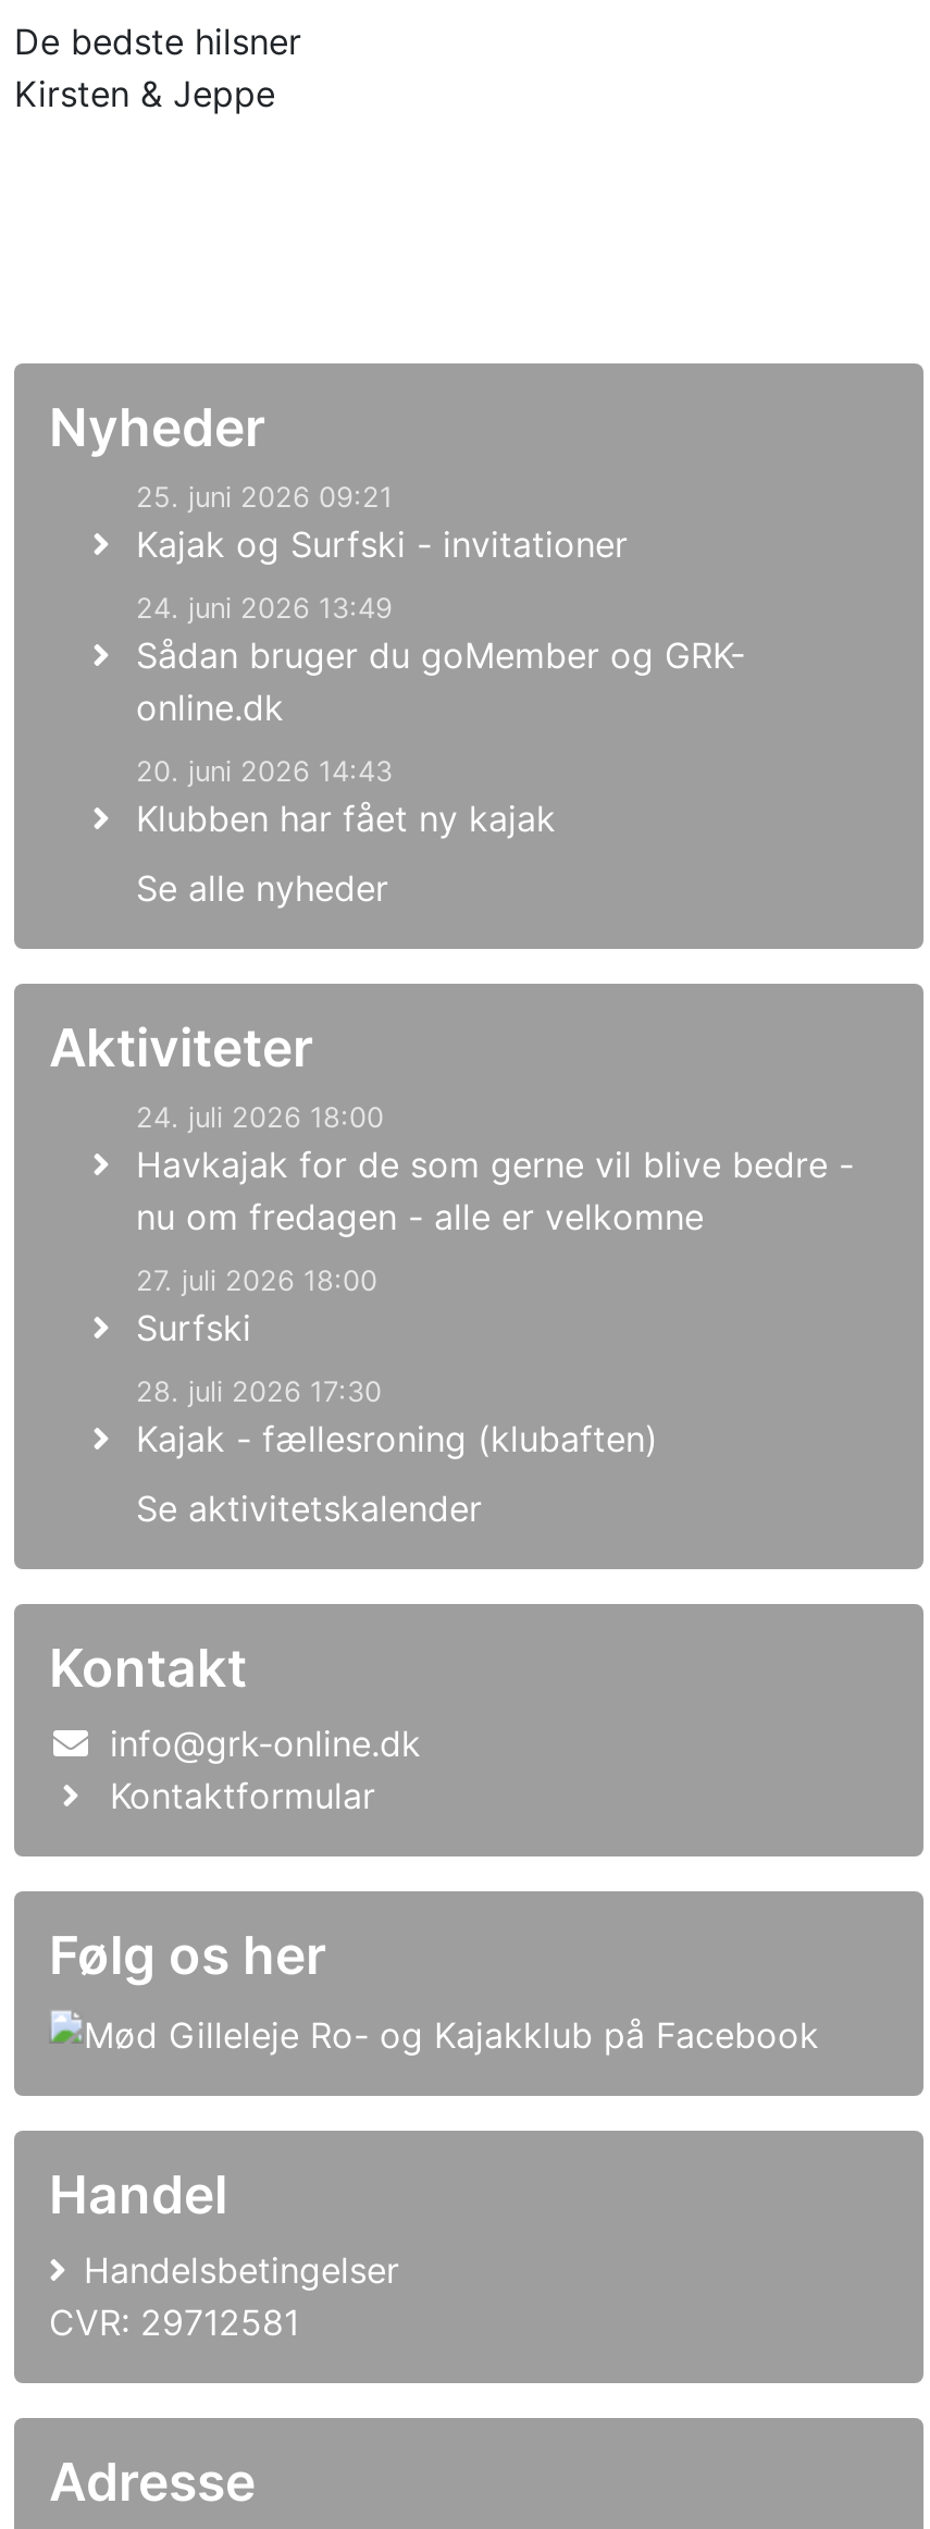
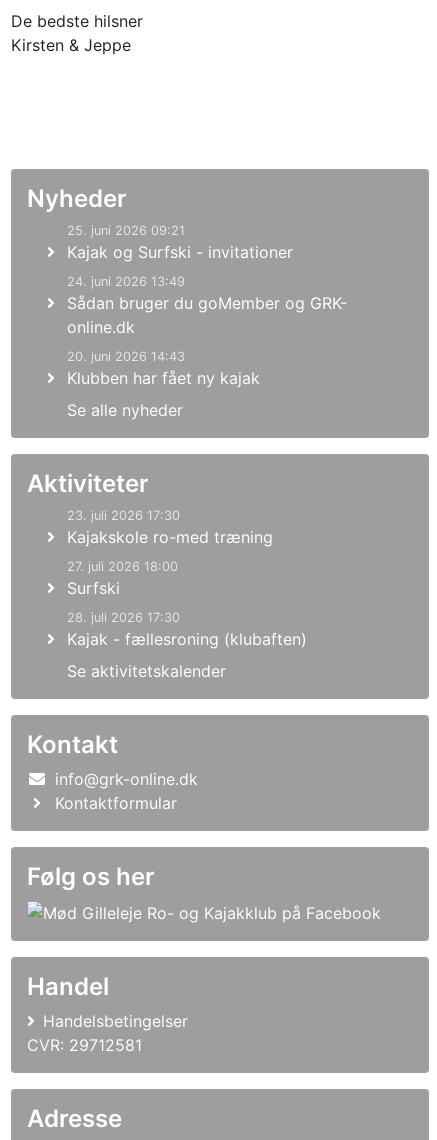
- 24. juli 2026 18:00
- Havkajak for de som gerne vil blive bedre -
- nu om fredagen - alle er velkomne
+ 23. juli 2026 17:30
+ Kajakskole ro-med træning
